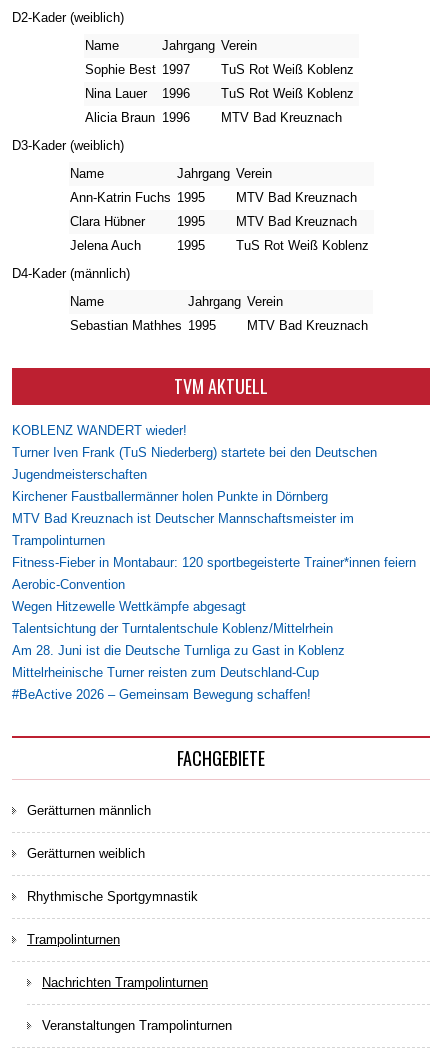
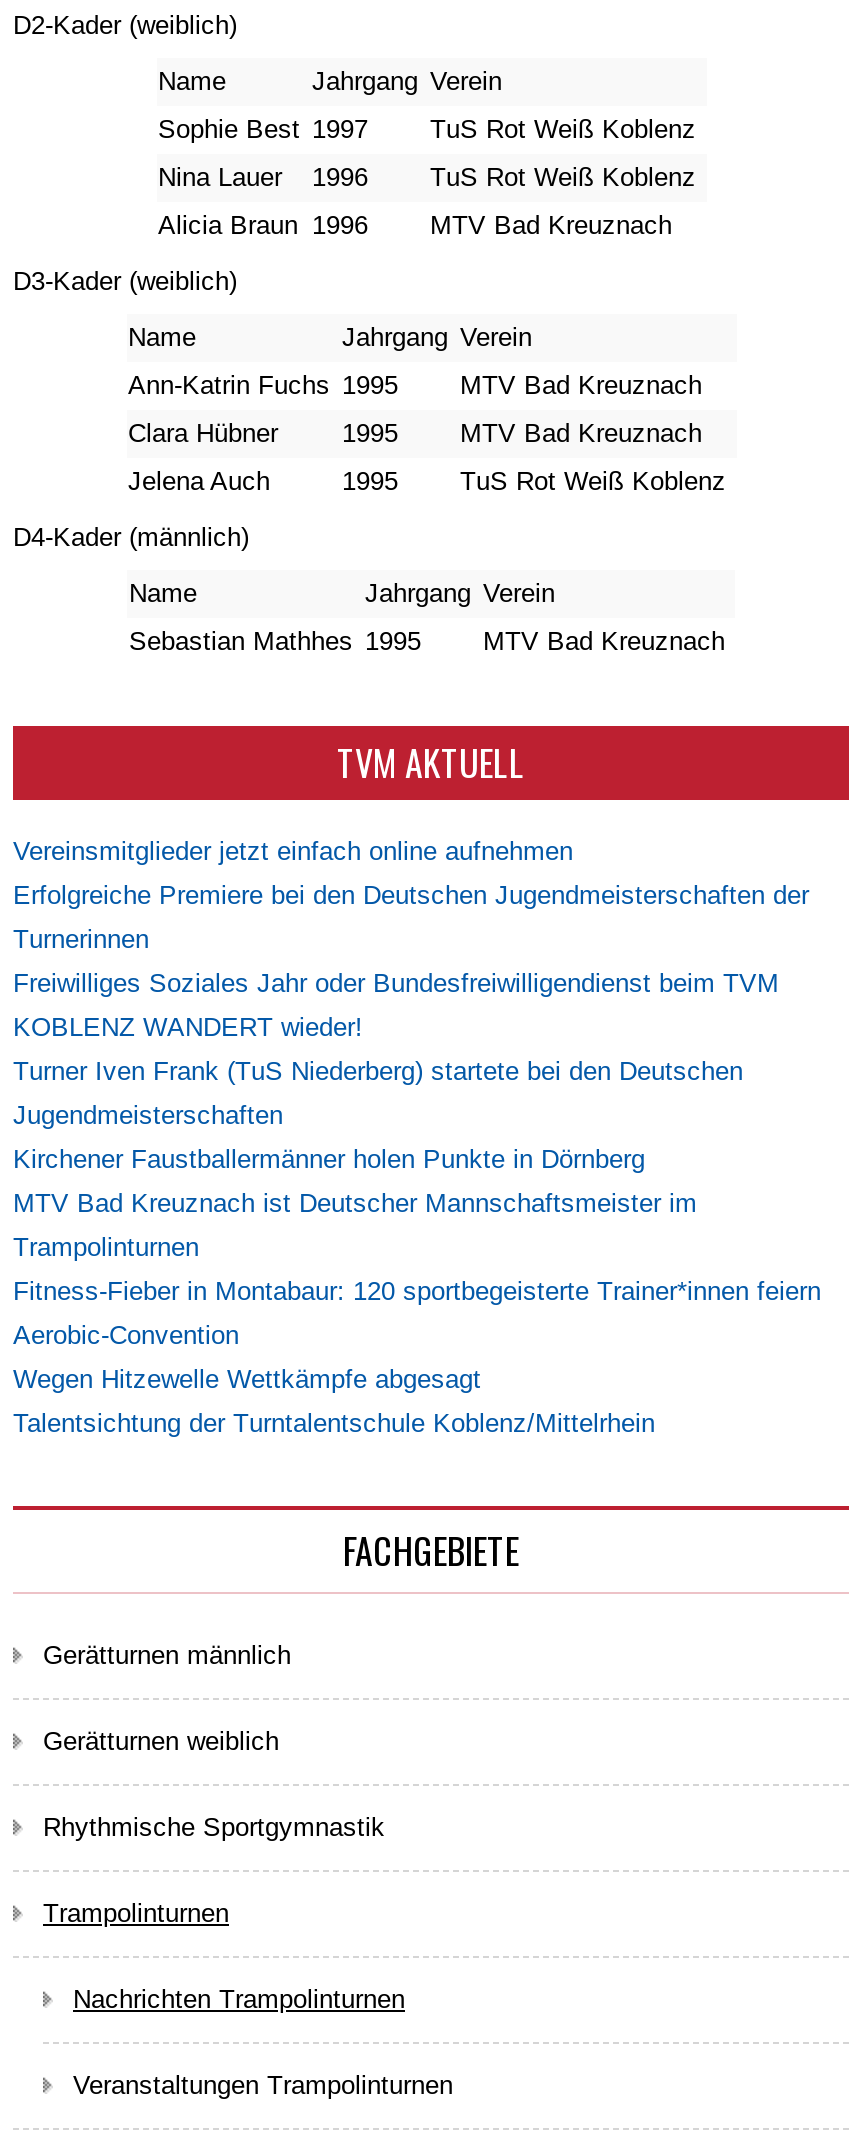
+ Vereinsmitglieder jetzt einfach online aufnehmen
+ Erfolgreiche Premiere bei den Deutschen Jugendmeisterschaften der
+ Turnerinnen
+ Freiwilliges Soziales Jahr oder Bundesfreiwilligendienst beim TVM

moved down: KOBLENZ WANDERT wieder! | Turner Iven Frank (TuS Niederberg) startete bei den Deutschen | Jugendmeisterschaften | ... | Wegen Hitzewelle Wettkämpfe abgesagt | Talentsichtung der Turntalentschule Koblenz/Mittelrhein

- Am 28. Juni ist die Deutsche Turnliga zu Gast in Koblenz
- Mittelrheinische Turner reisten zum Deutschland-Cup
- #BeActive 2026 – Gemeinsam Bewegung schaffen!
